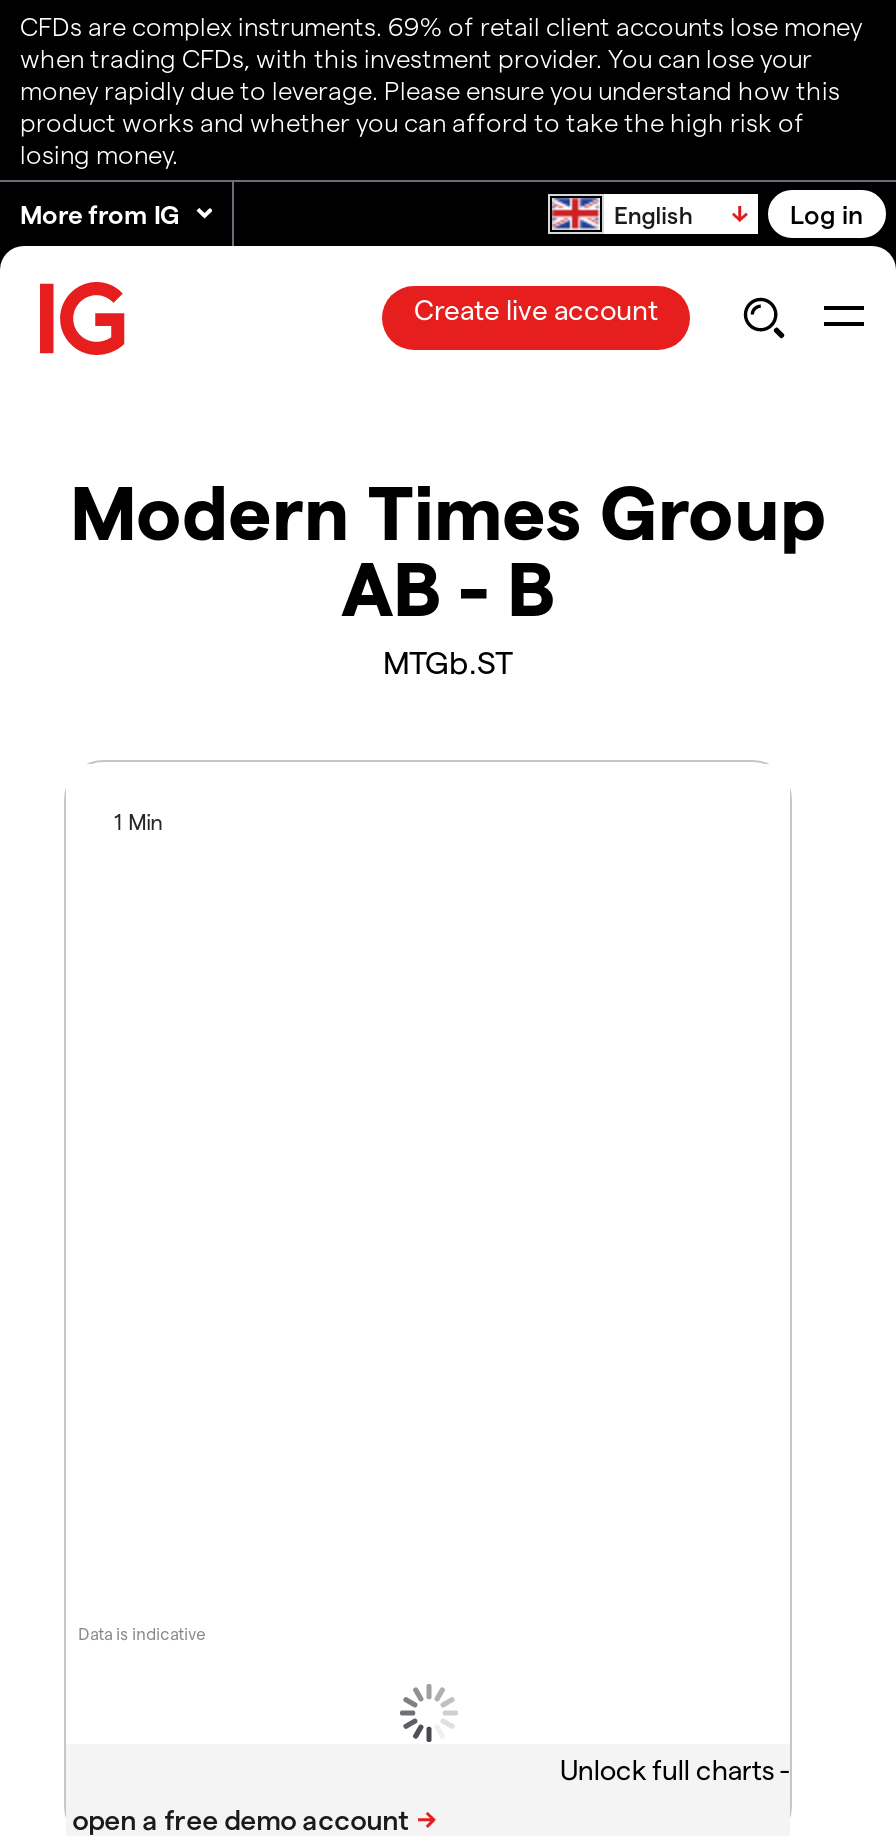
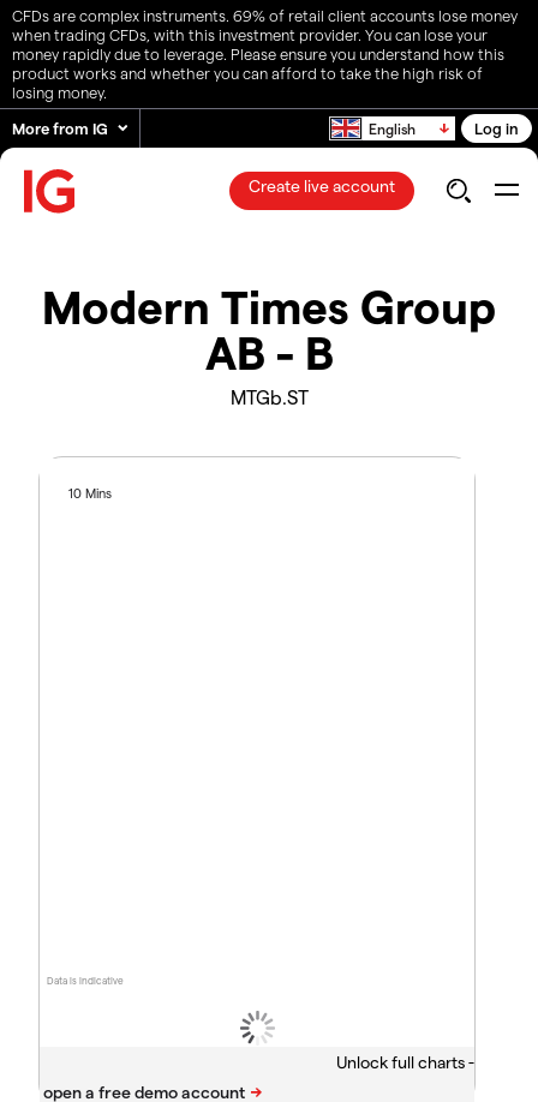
- 1 Min
+ 10 Mins
